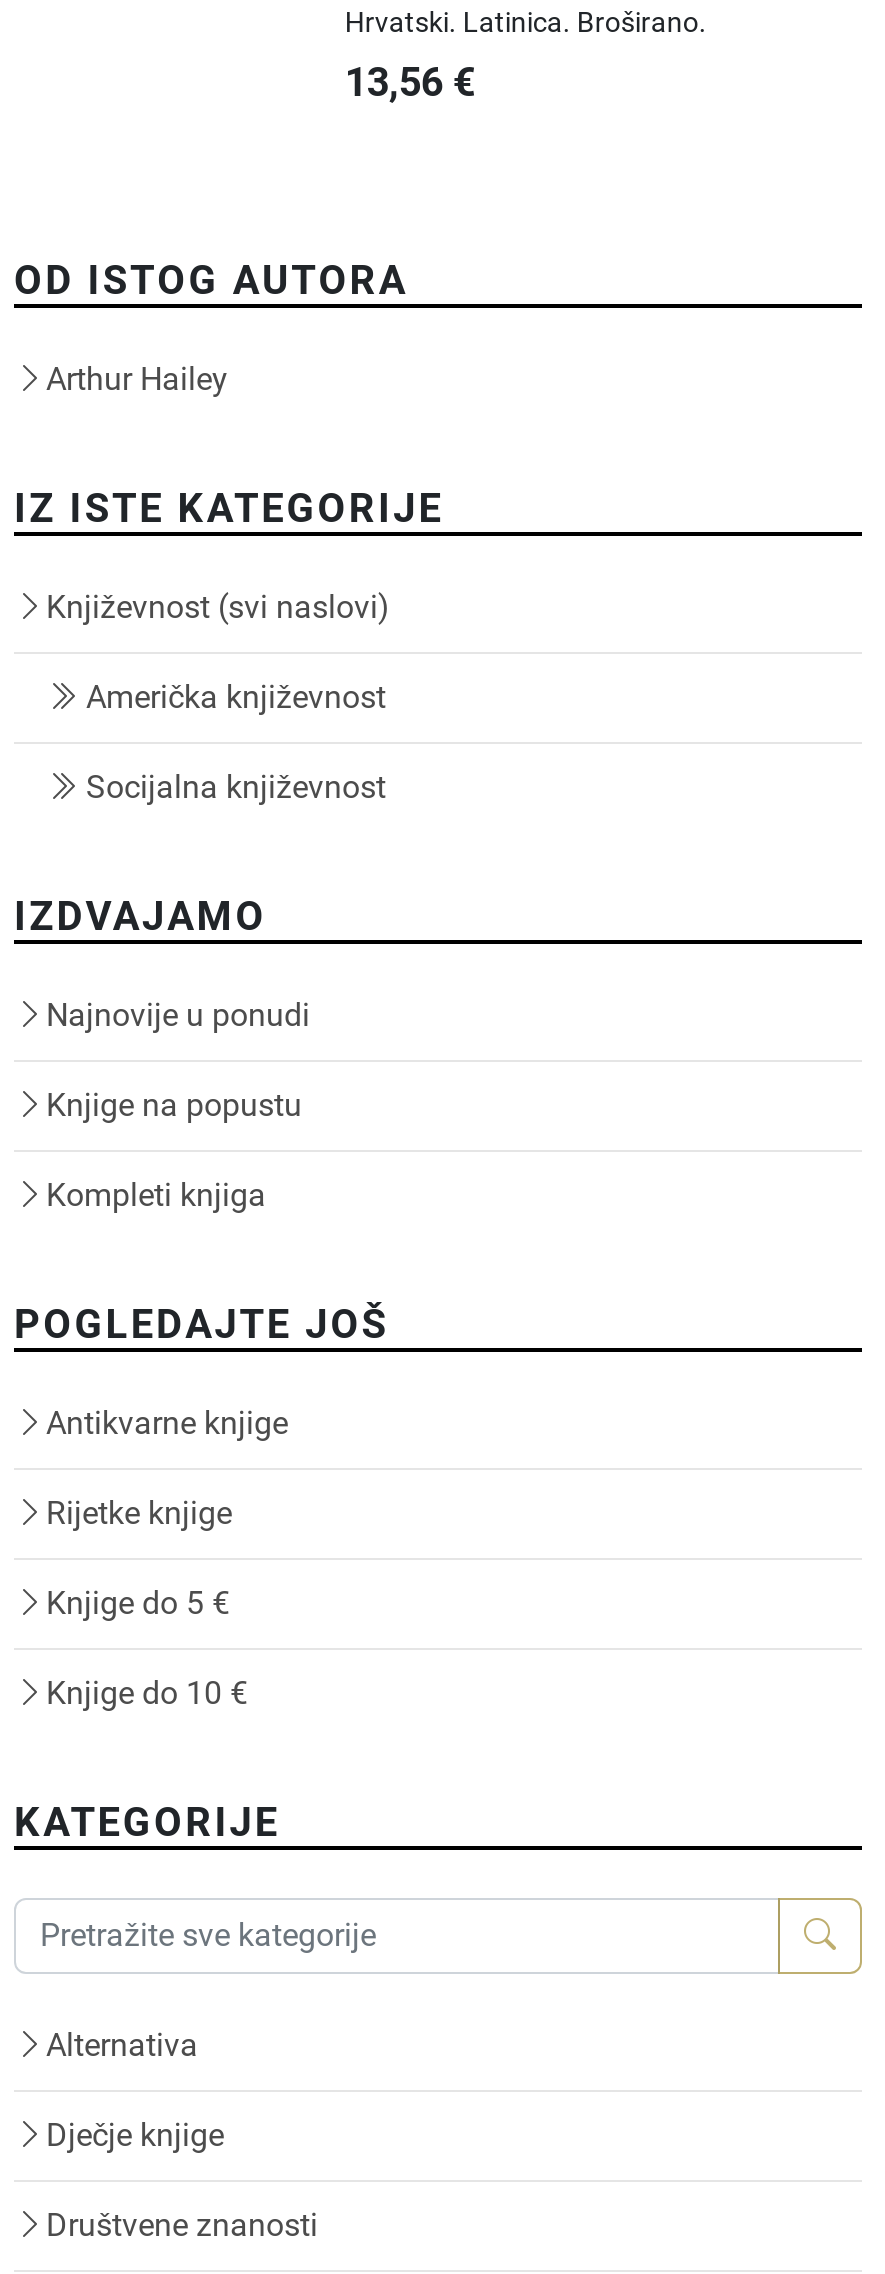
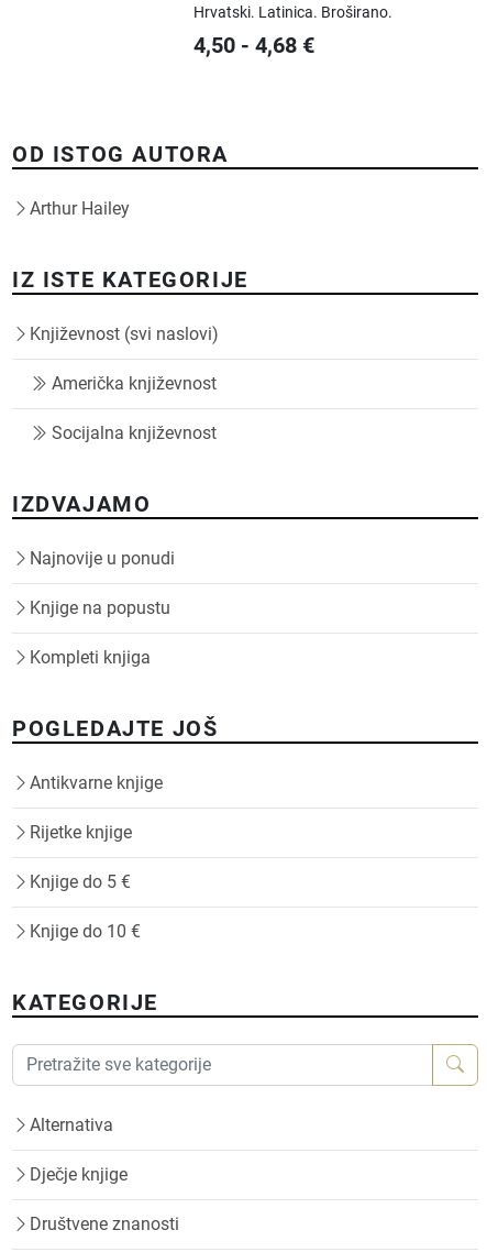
- 13,56 €
+ 4,50 - 4,68 €
